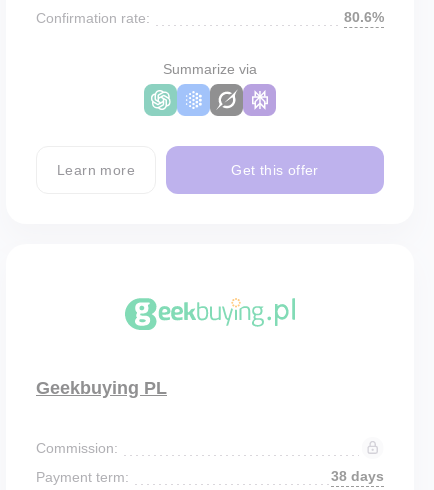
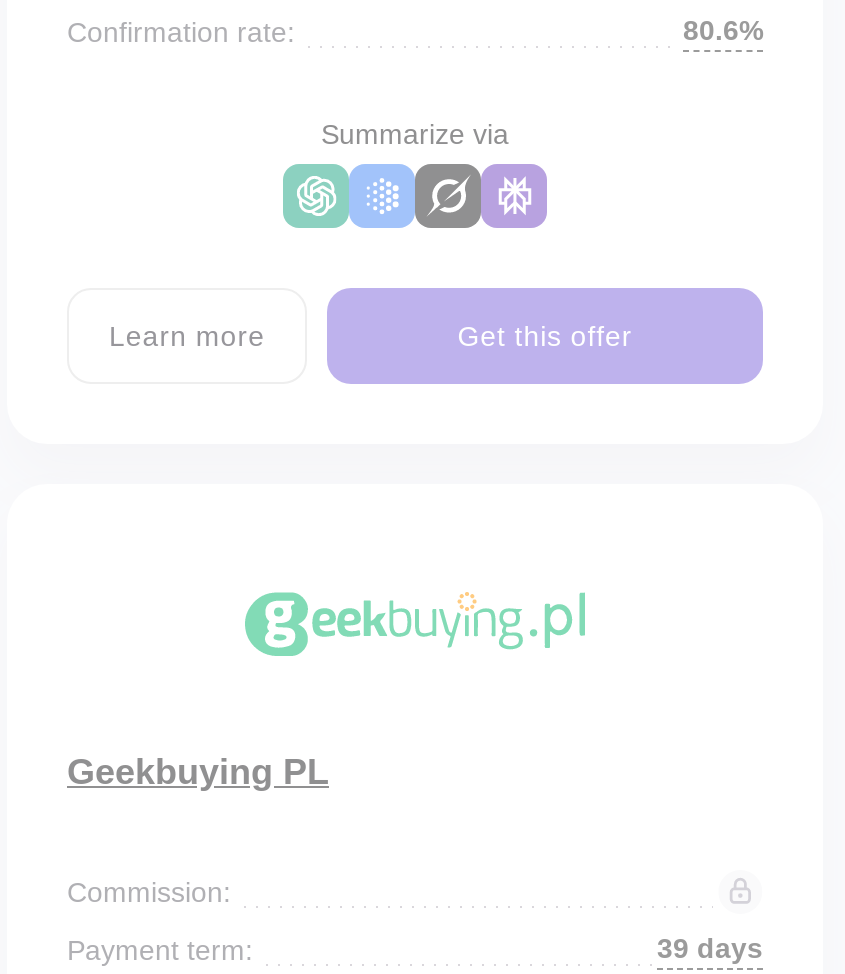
- 38 days
+ 39 days
